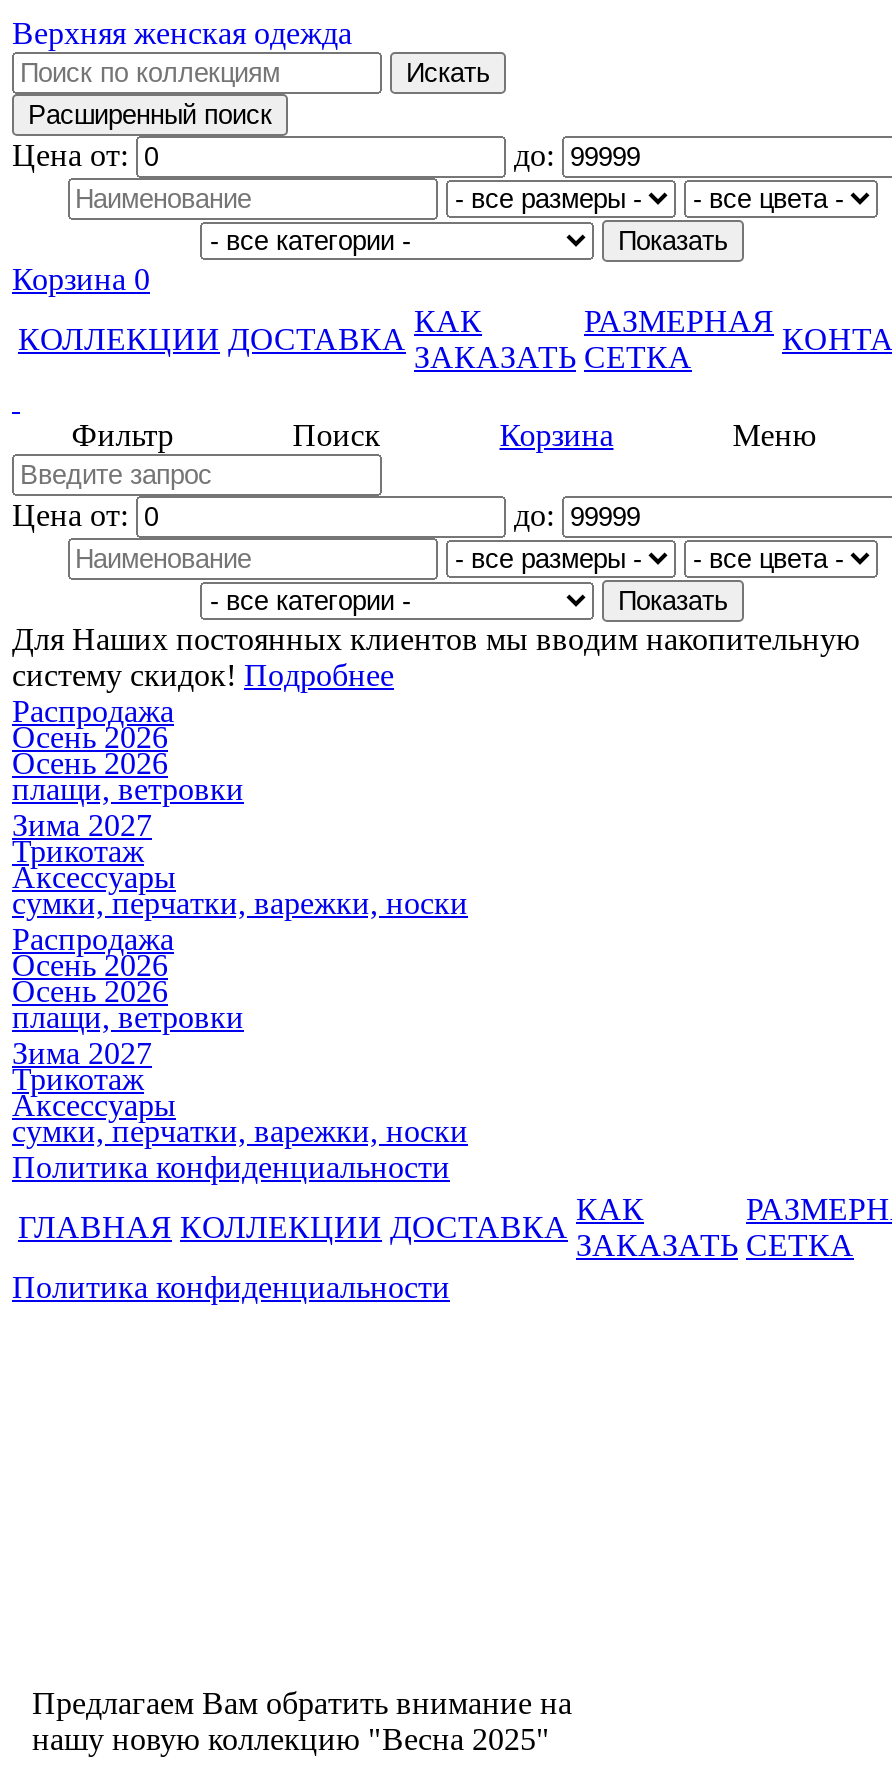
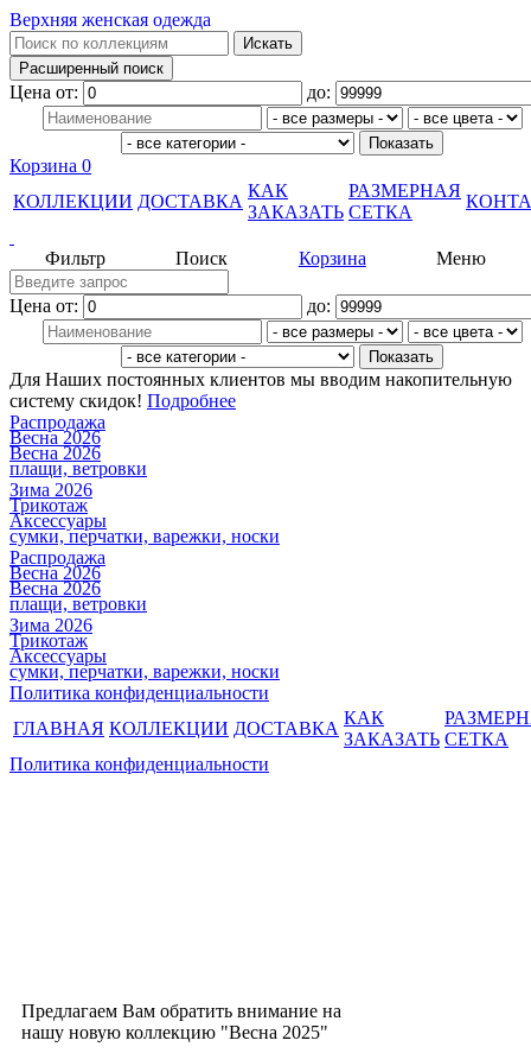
- Осень 2026
- Осень 2026
+ Весна 2026
+ Весна 2026

- Зима 2027
+ Зима 2026

- Осень 2026
- Осень 2026
+ Весна 2026
+ Весна 2026

- Зима 2027
+ Зима 2026
